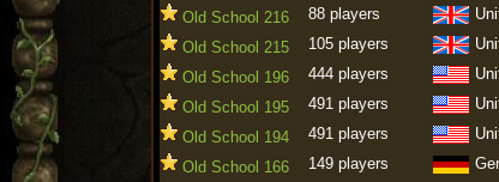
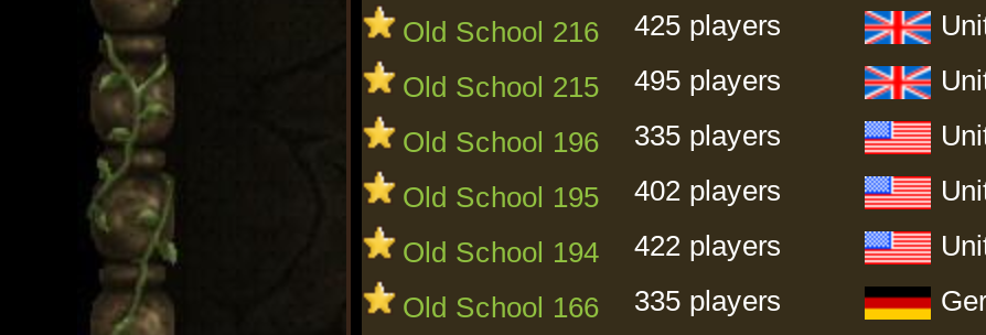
- Old School 216 88 players
+ Old School 216 425 players

- Old School 215 105 players
+ Old School 215 495 players

- Old School 196 444 players
+ Old School 196 335 players

- Old School 195 491 players
+ Old School 195 402 players

- Old School 194 491 players
+ Old School 194 422 players

- Old School 166 149 players
+ Old School 166 335 players
